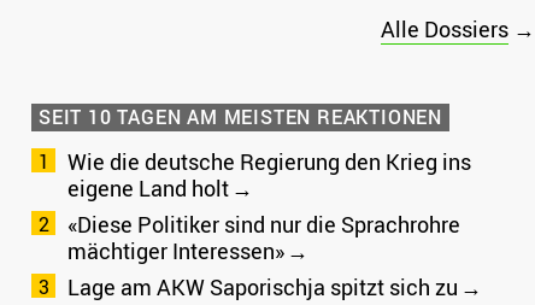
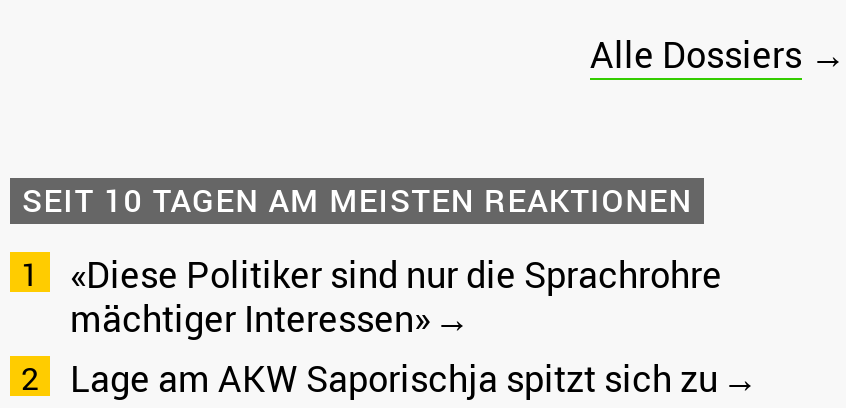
- Wie die deutsche Regierung den Krieg ins
- eigene Land holt
